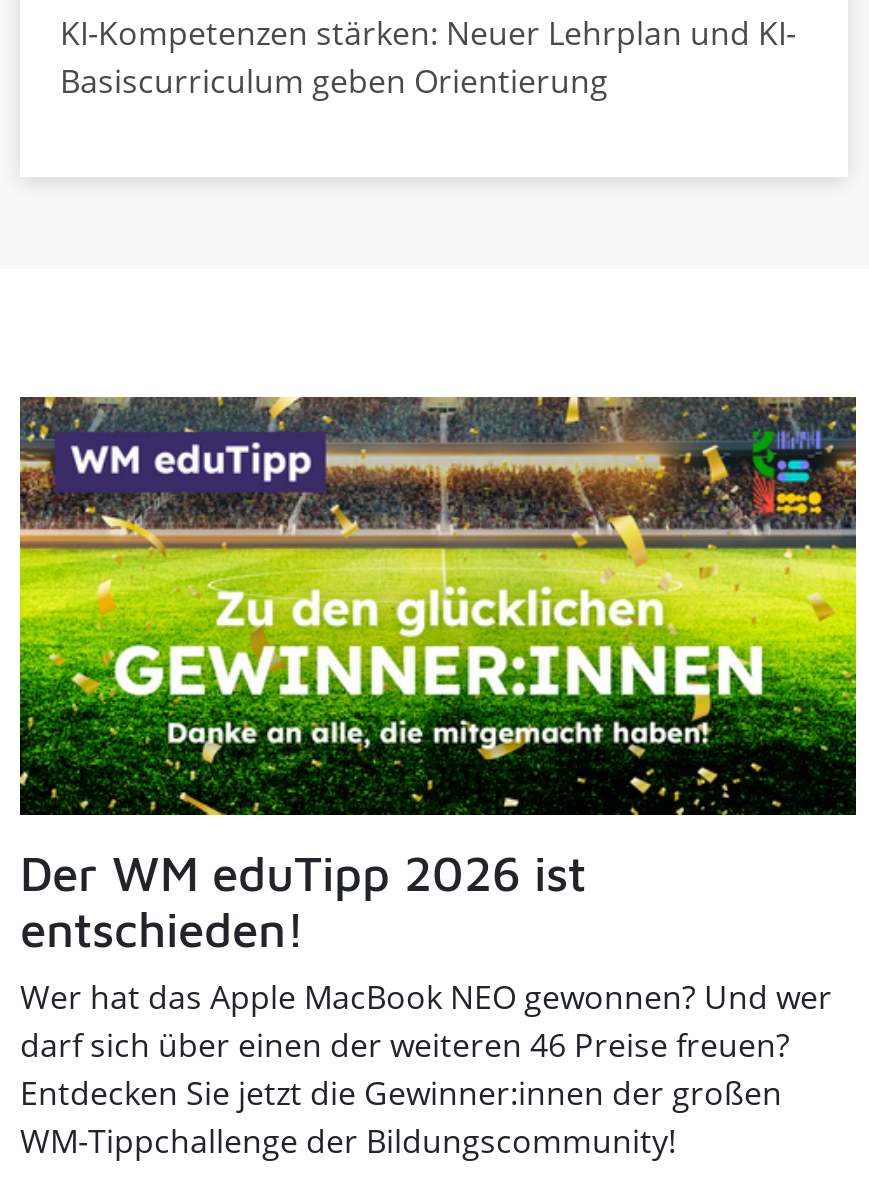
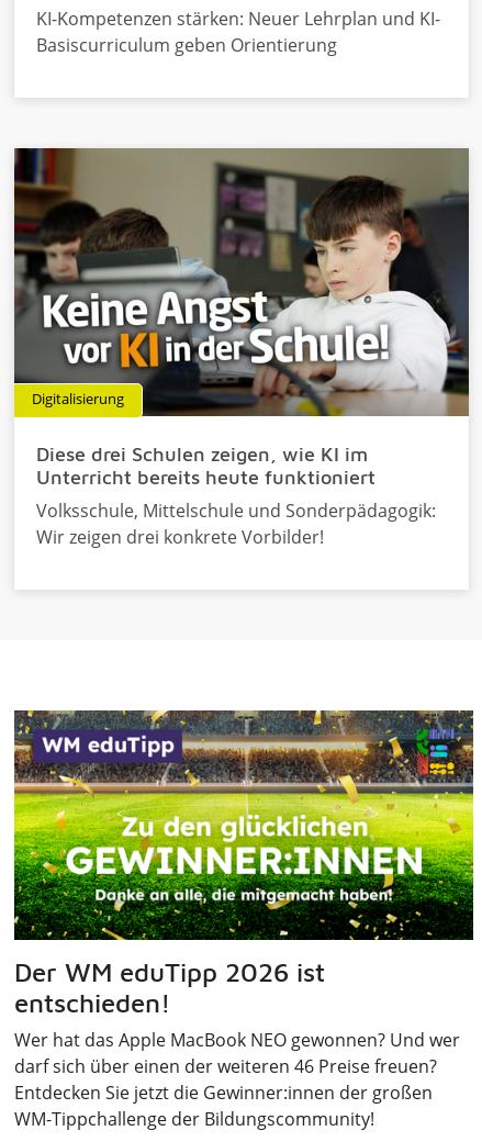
+ [image]
+ Digitalisierung
+ Diese drei Schulen zeigen, wie KI im
+ Unterricht bereits heute funktioniert
+ Volksschule, Mittelschule und Sonderpädagogik:
+ Wir zeigen drei konkrete Vorbilder!
